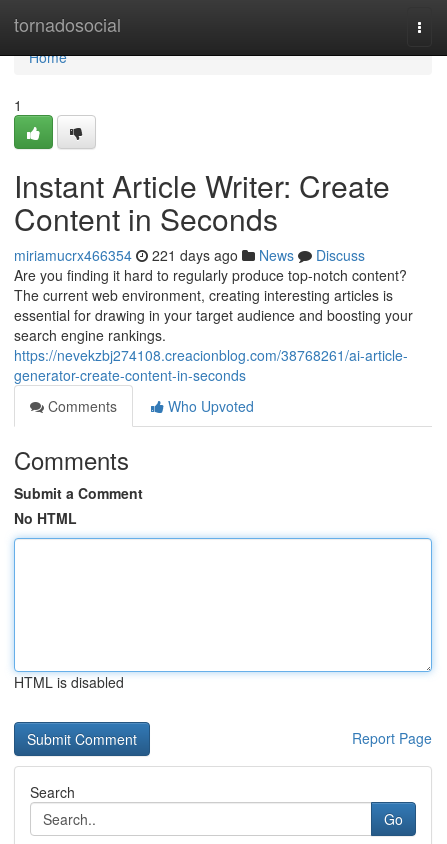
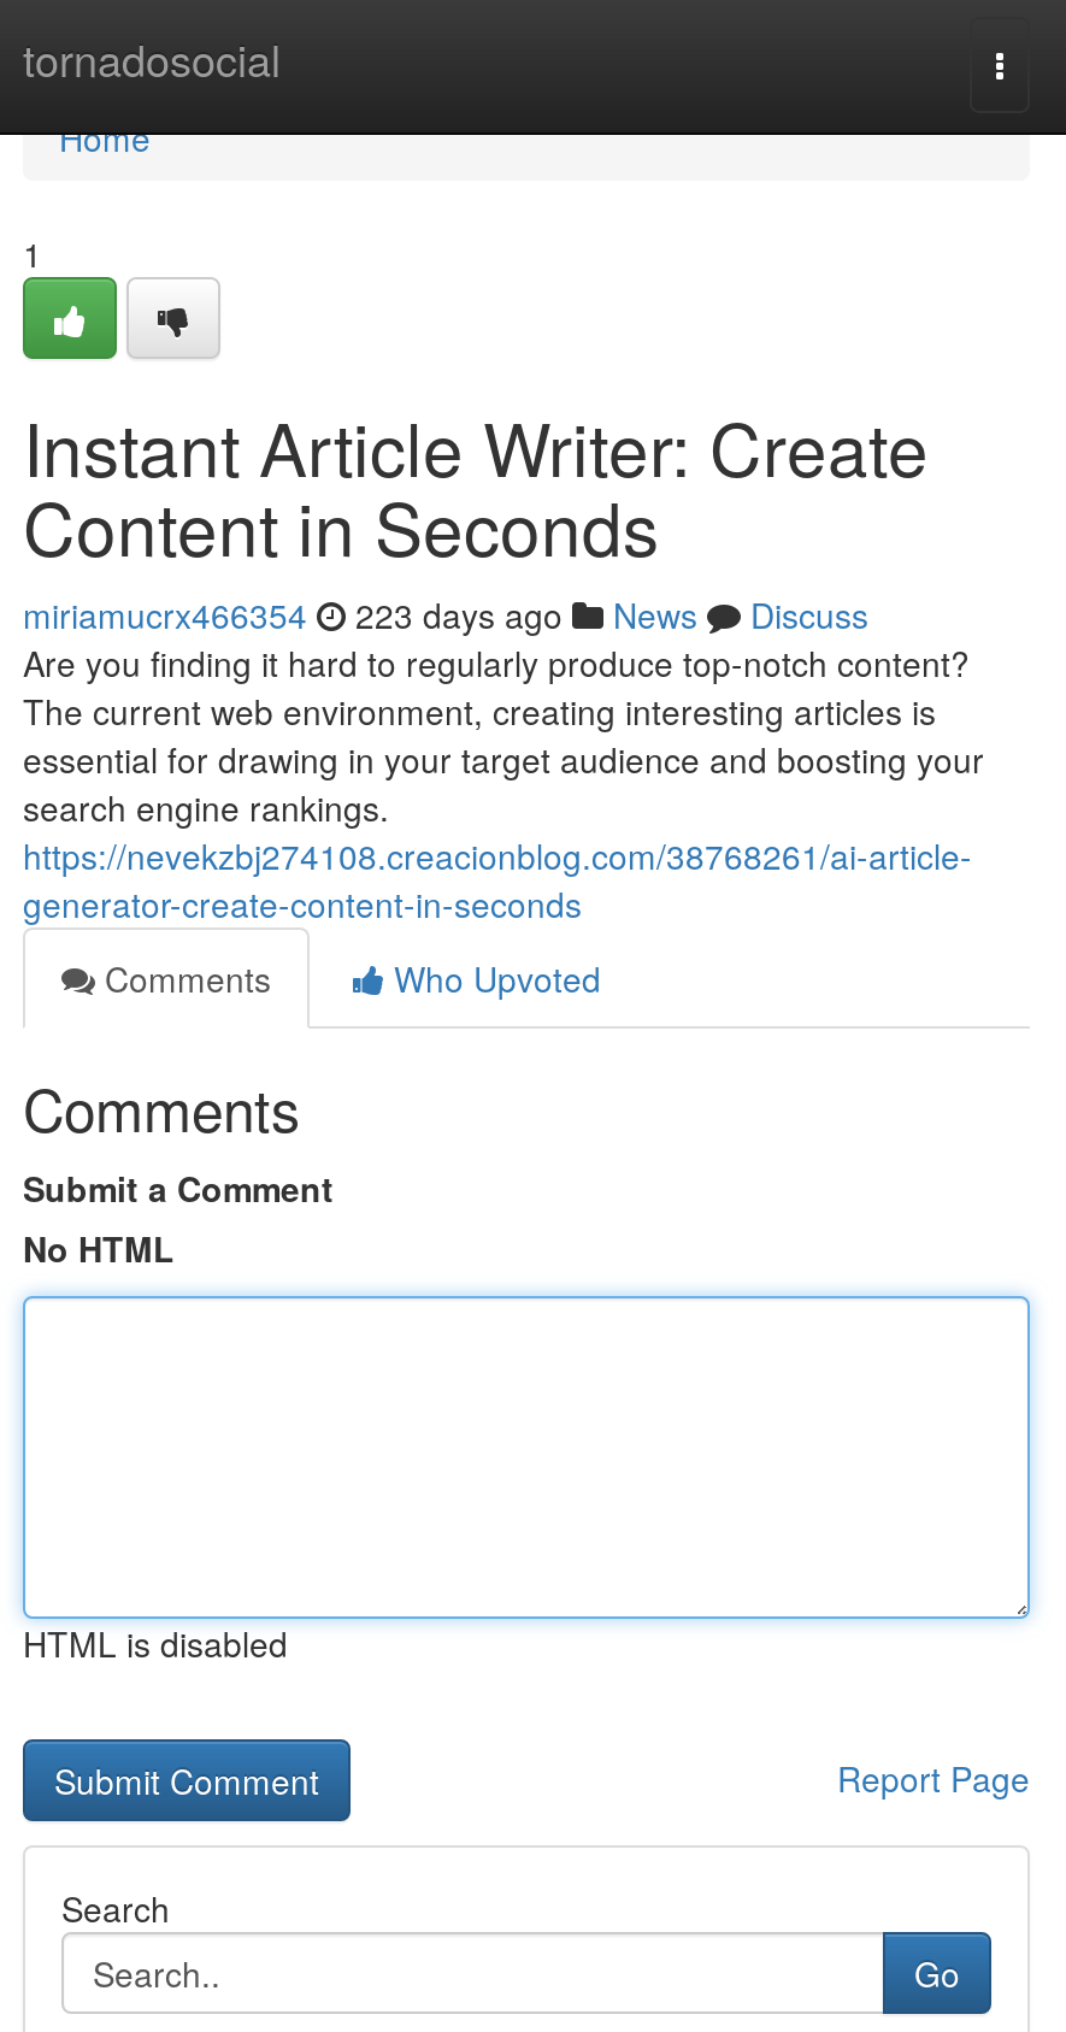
- miriamucrx466354 221 days ago News Discuss
+ miriamucrx466354 223 days ago News Discuss
